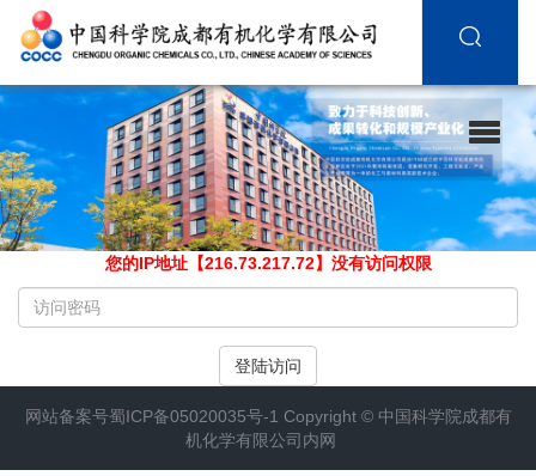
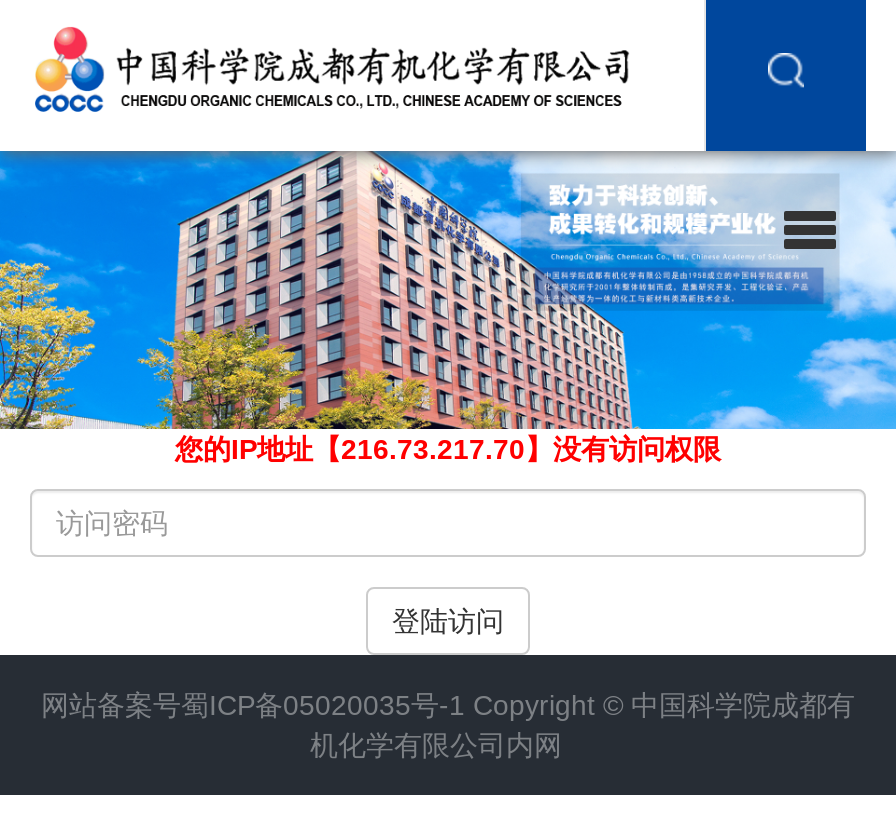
- 您的IP地址【216.73.217.72】没有访问权限
+ 您的IP地址【216.73.217.70】没有访问权限
